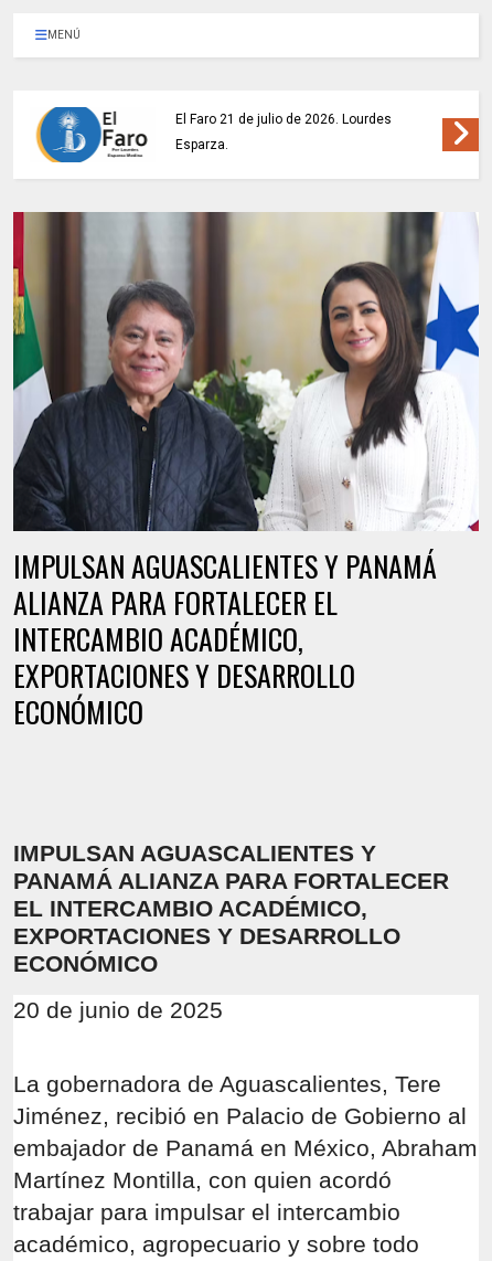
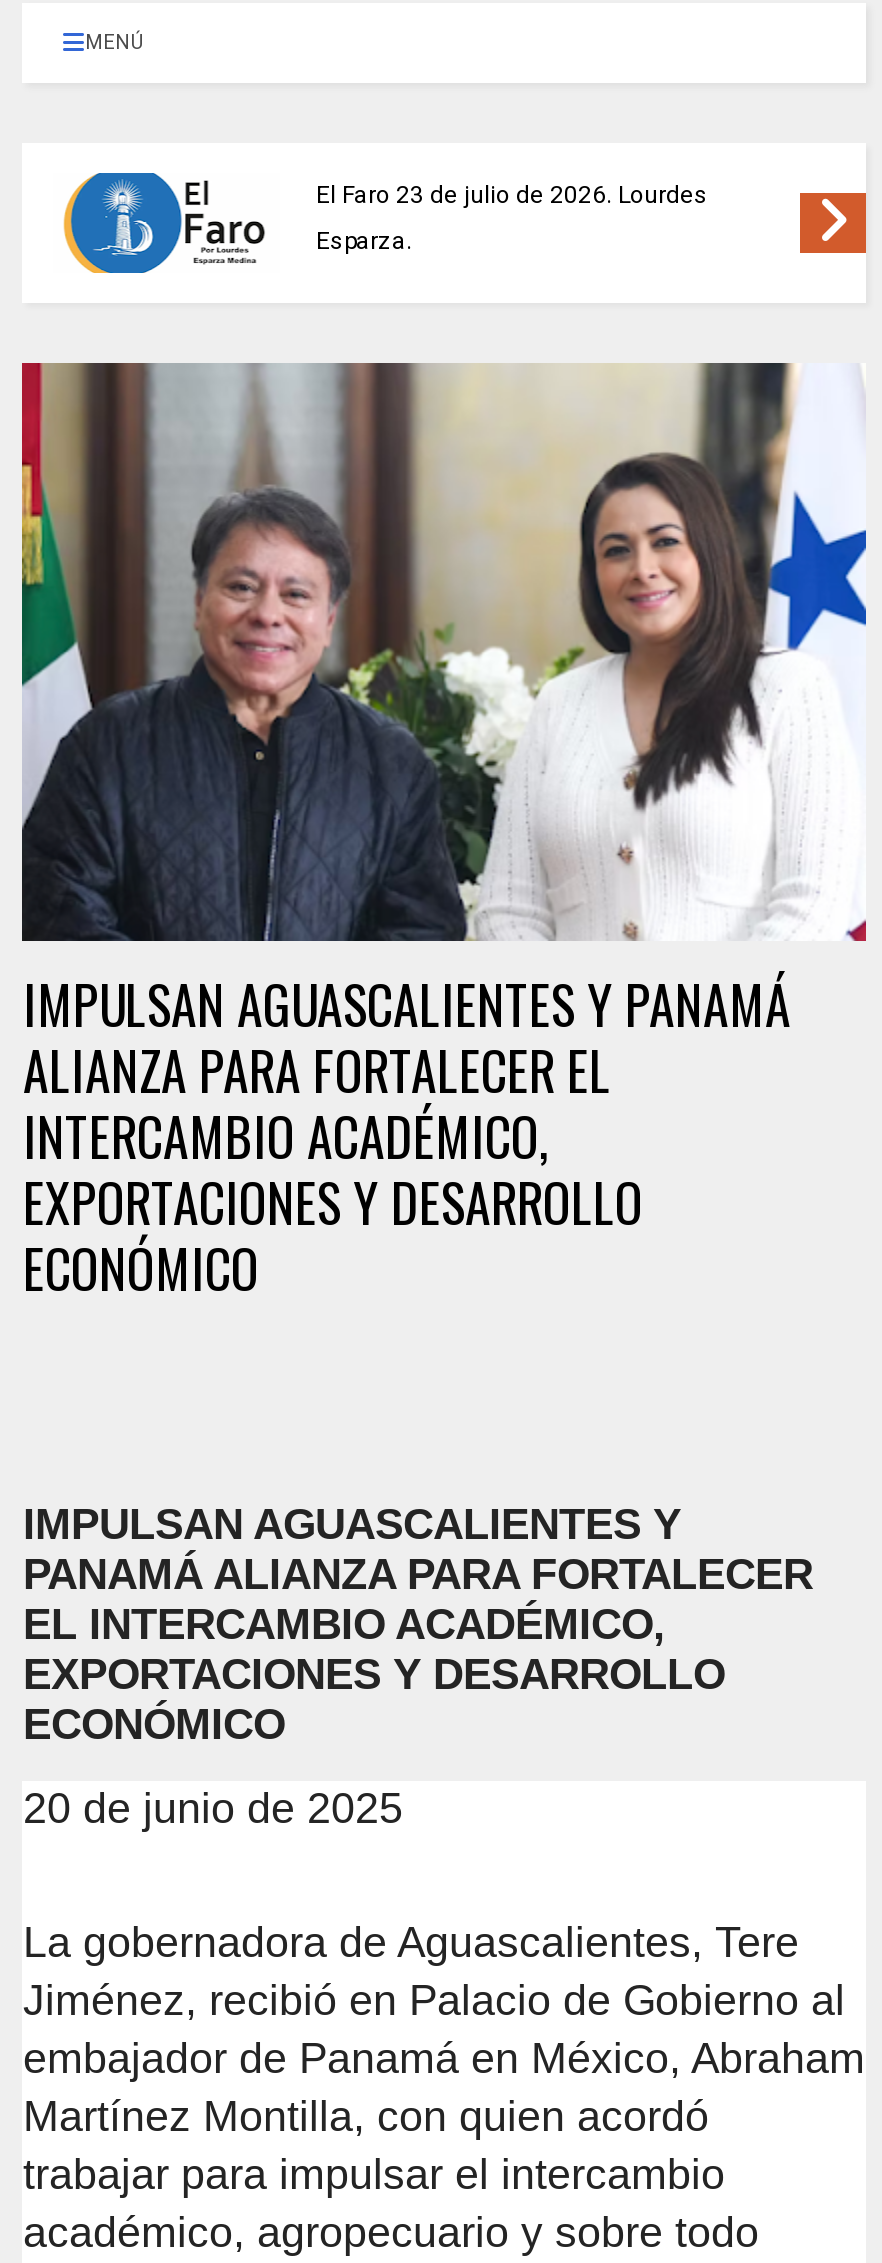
- El Faro 21 de julio de 2026. Lourdes
+ El Faro 23 de julio de 2026. Lourdes
